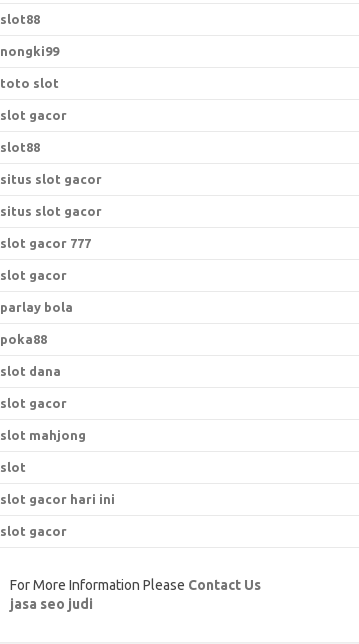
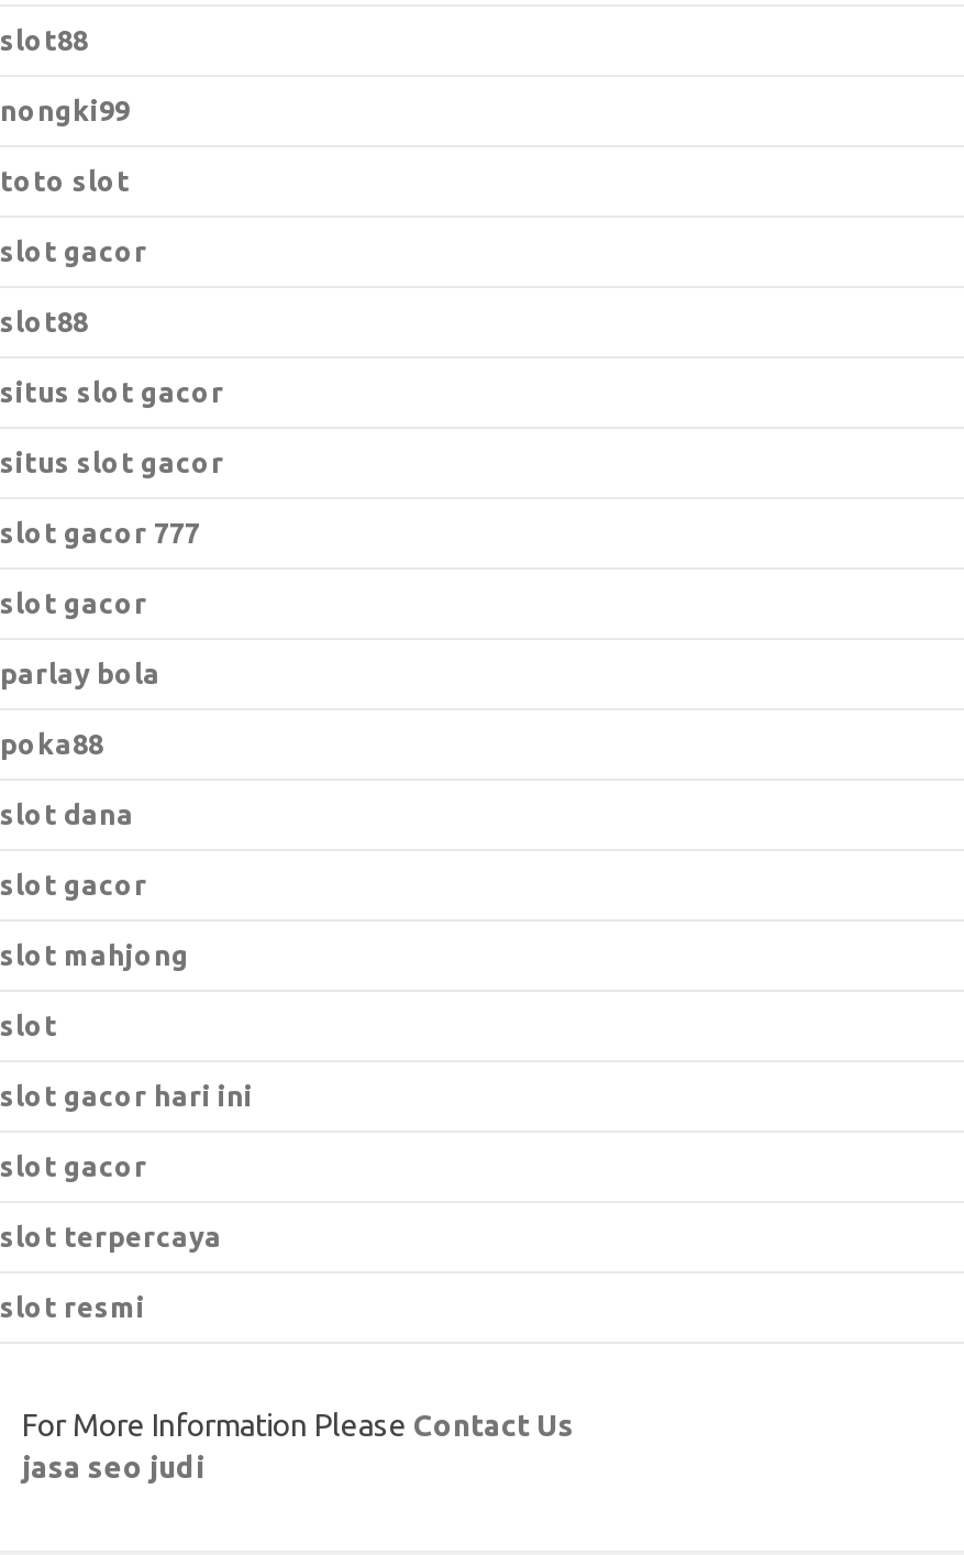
+ slot terpercaya
+ slot resmi
